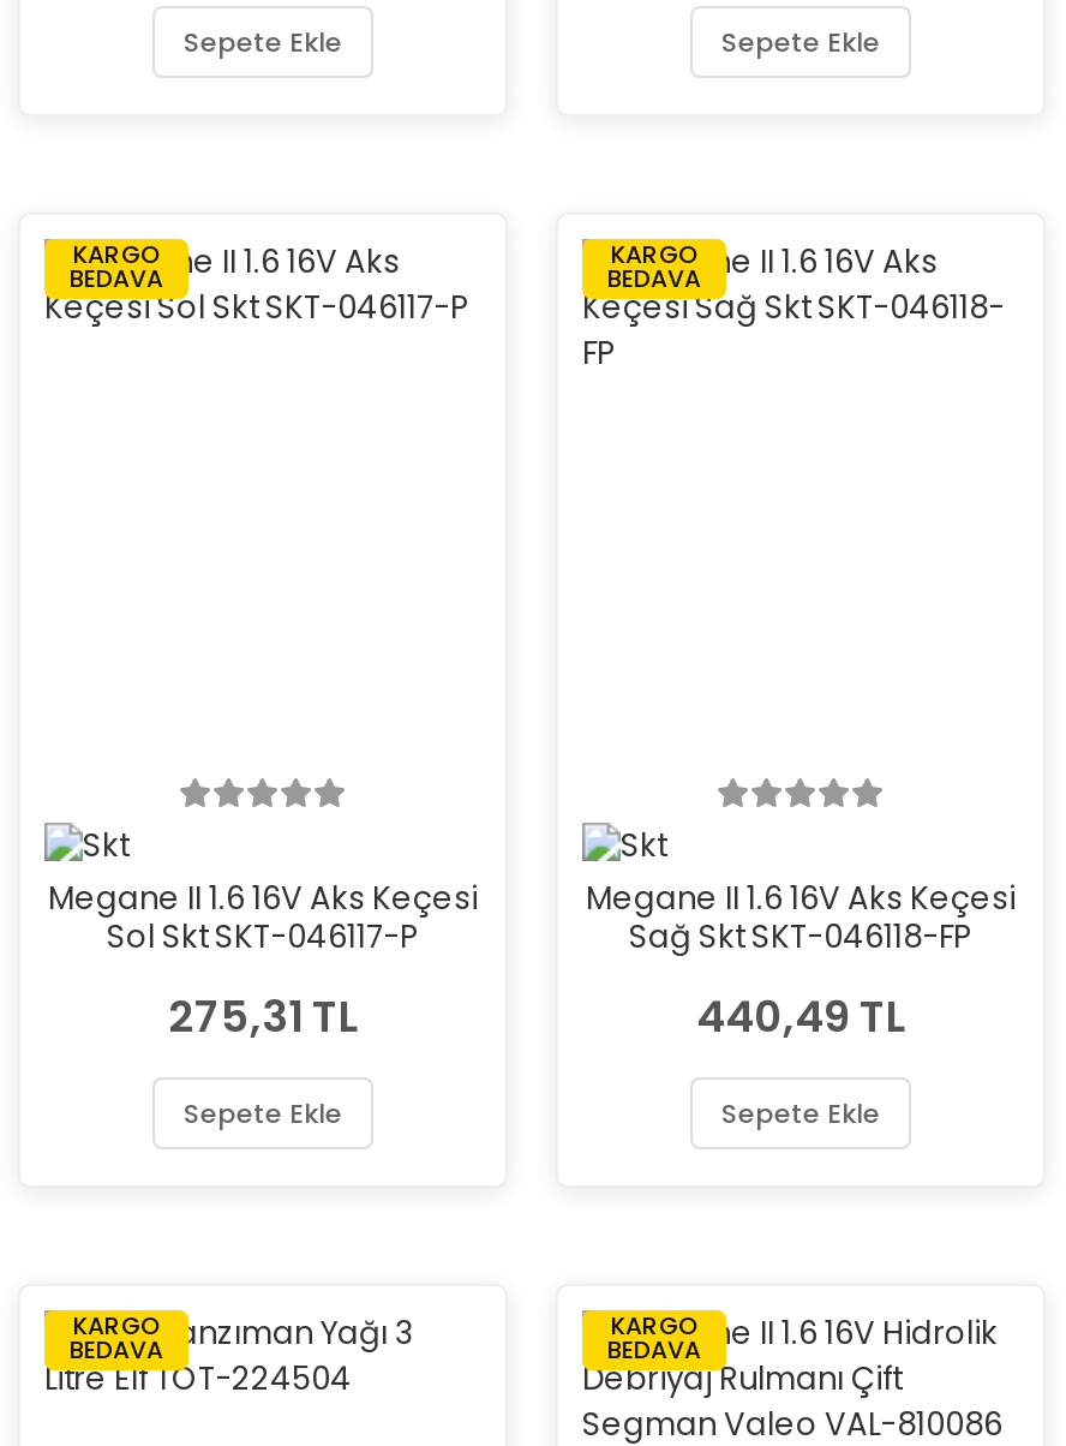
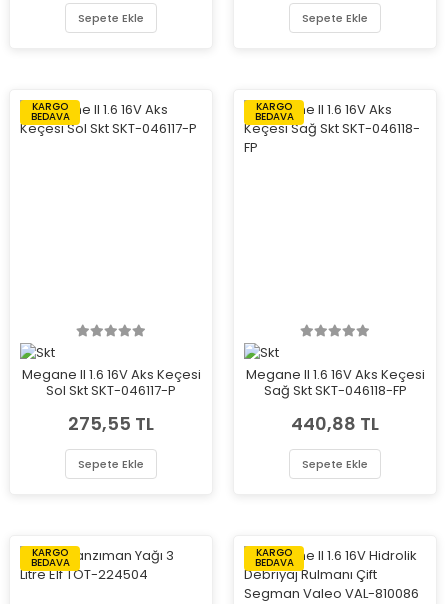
- 275,31 TL
+ 275,55 TL

- 440,49 TL
+ 440,88 TL
